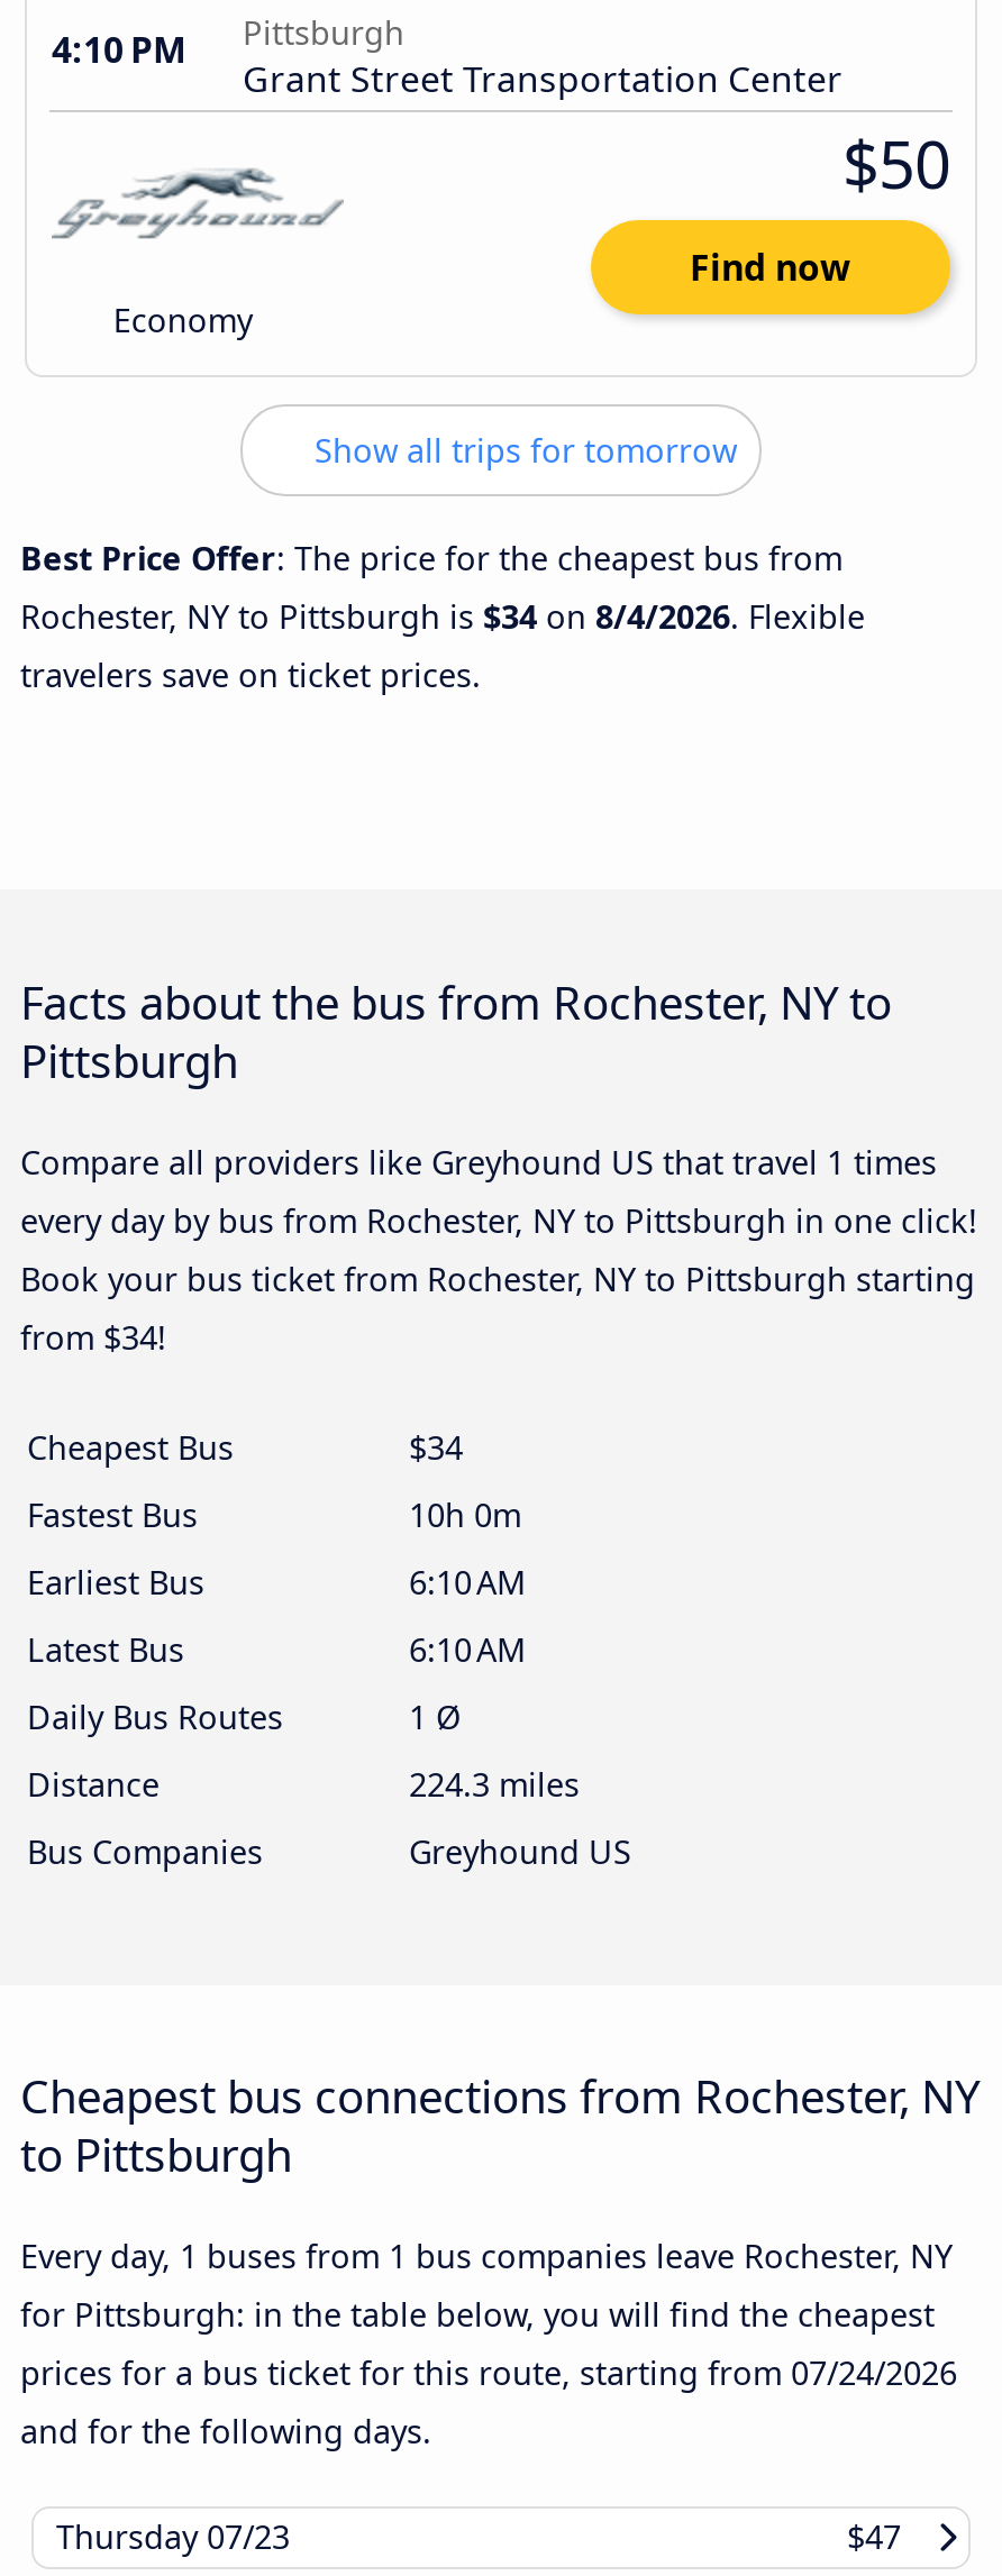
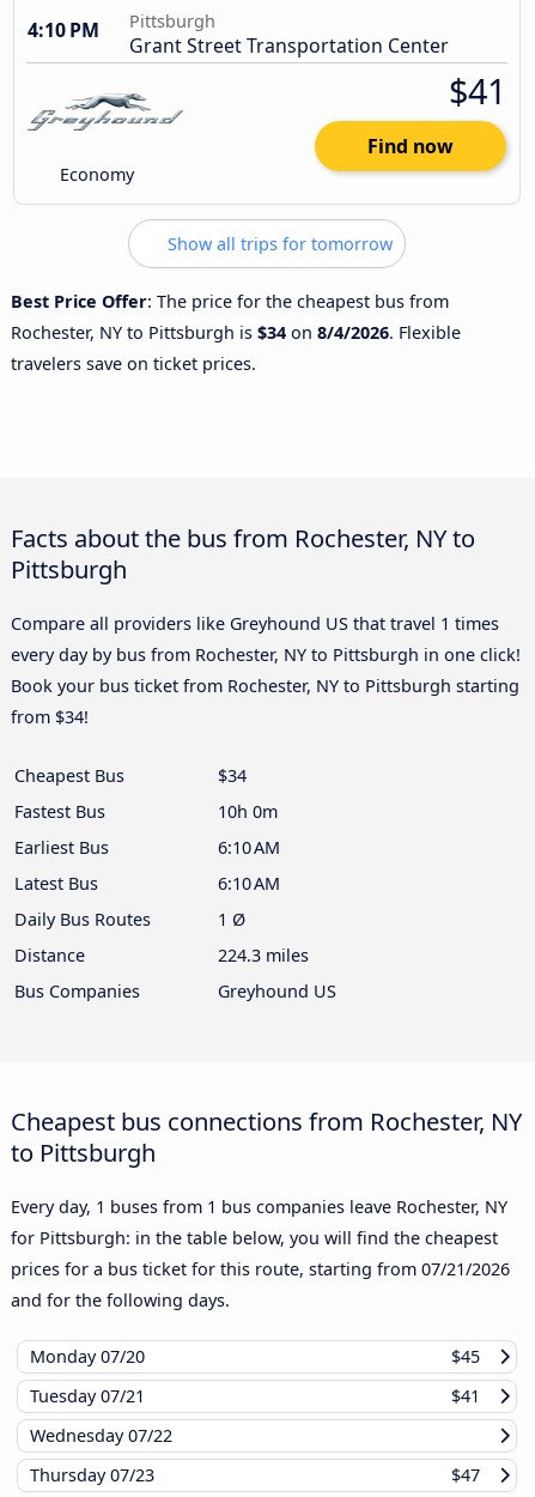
- $50
+ $41

- prices for a bus ticket for this route, starting from 07/24/2026
+ prices for a bus ticket for this route, starting from 07/21/2026

+ Monday 07/20
+ $45
+ Tuesday 07/21
+ $41
+ Wednesday 07/22
